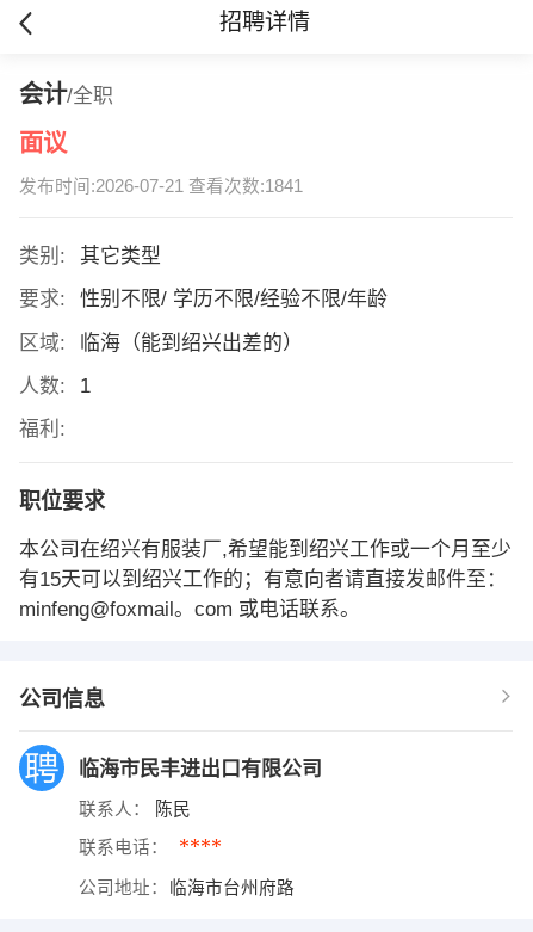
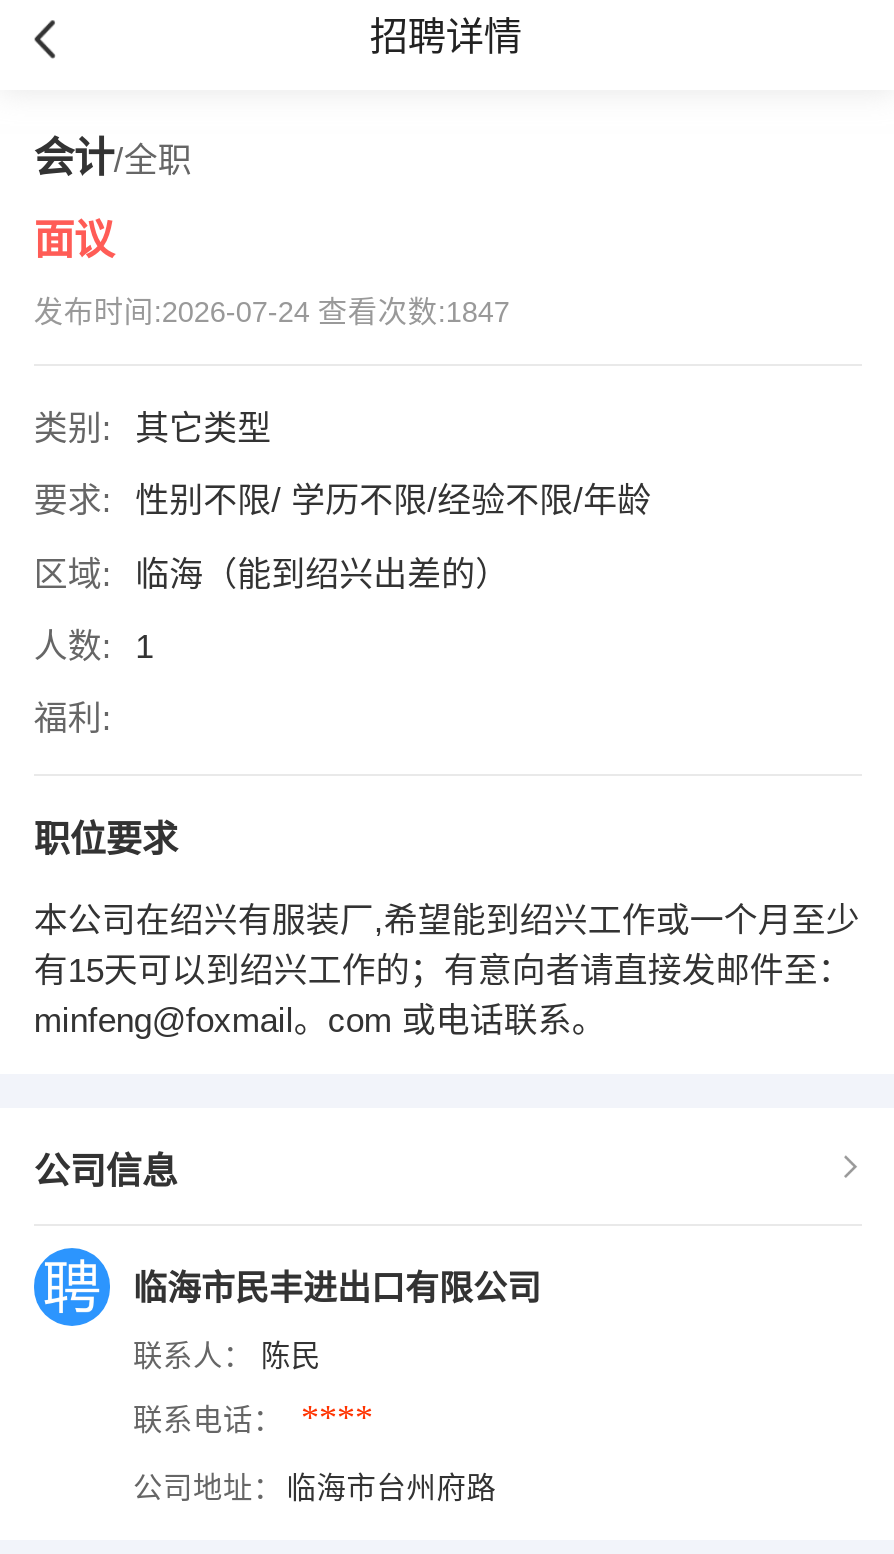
- 发布时间:2026-07-21 查看次数:1841
+ 发布时间:2026-07-24 查看次数:1847
